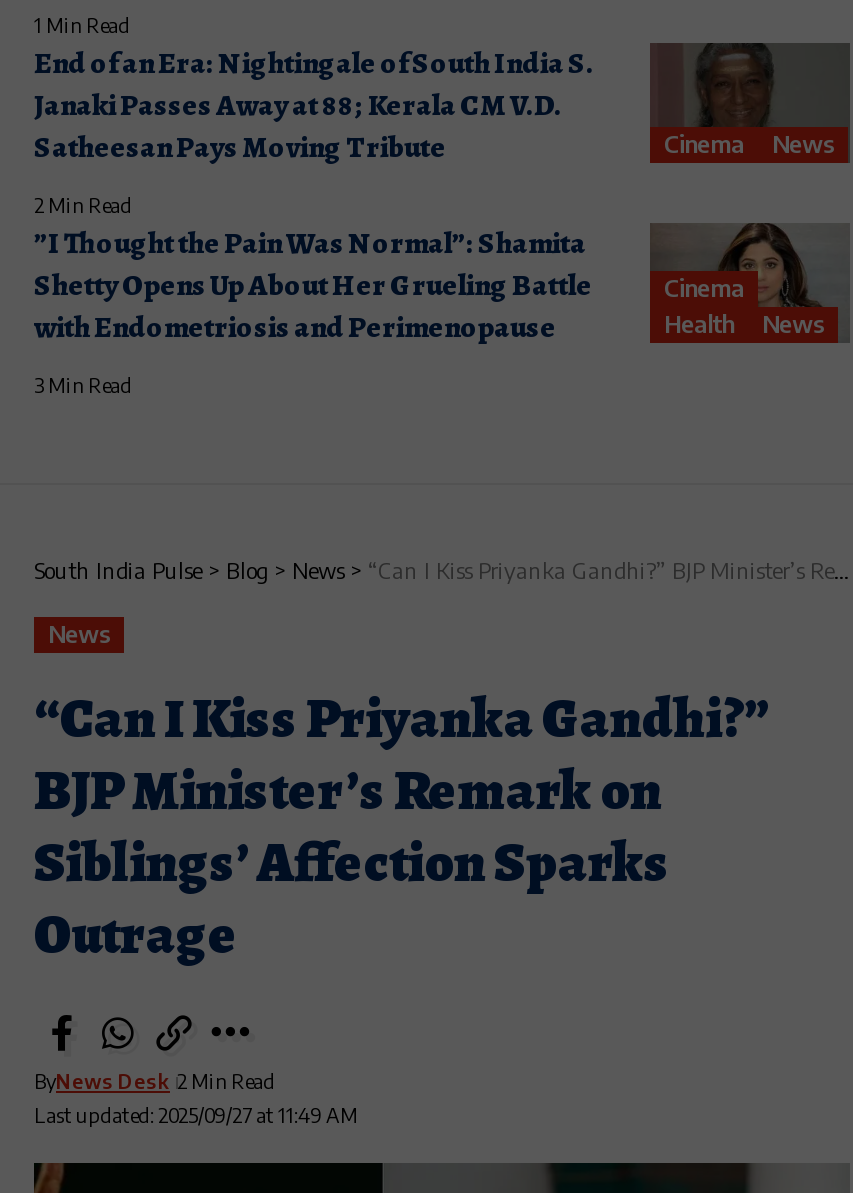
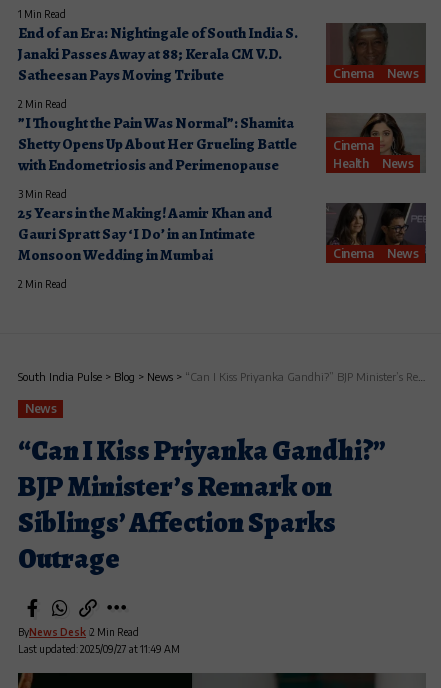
+ 25 Years in the Making! Aamir Khan and
+ Gauri Spratt Say ‘I Do’ in an Intimate
+ Monsoon Wedding in Mumbai
+ 2 Min Read

+ [image]
+ Cinema
+ News
